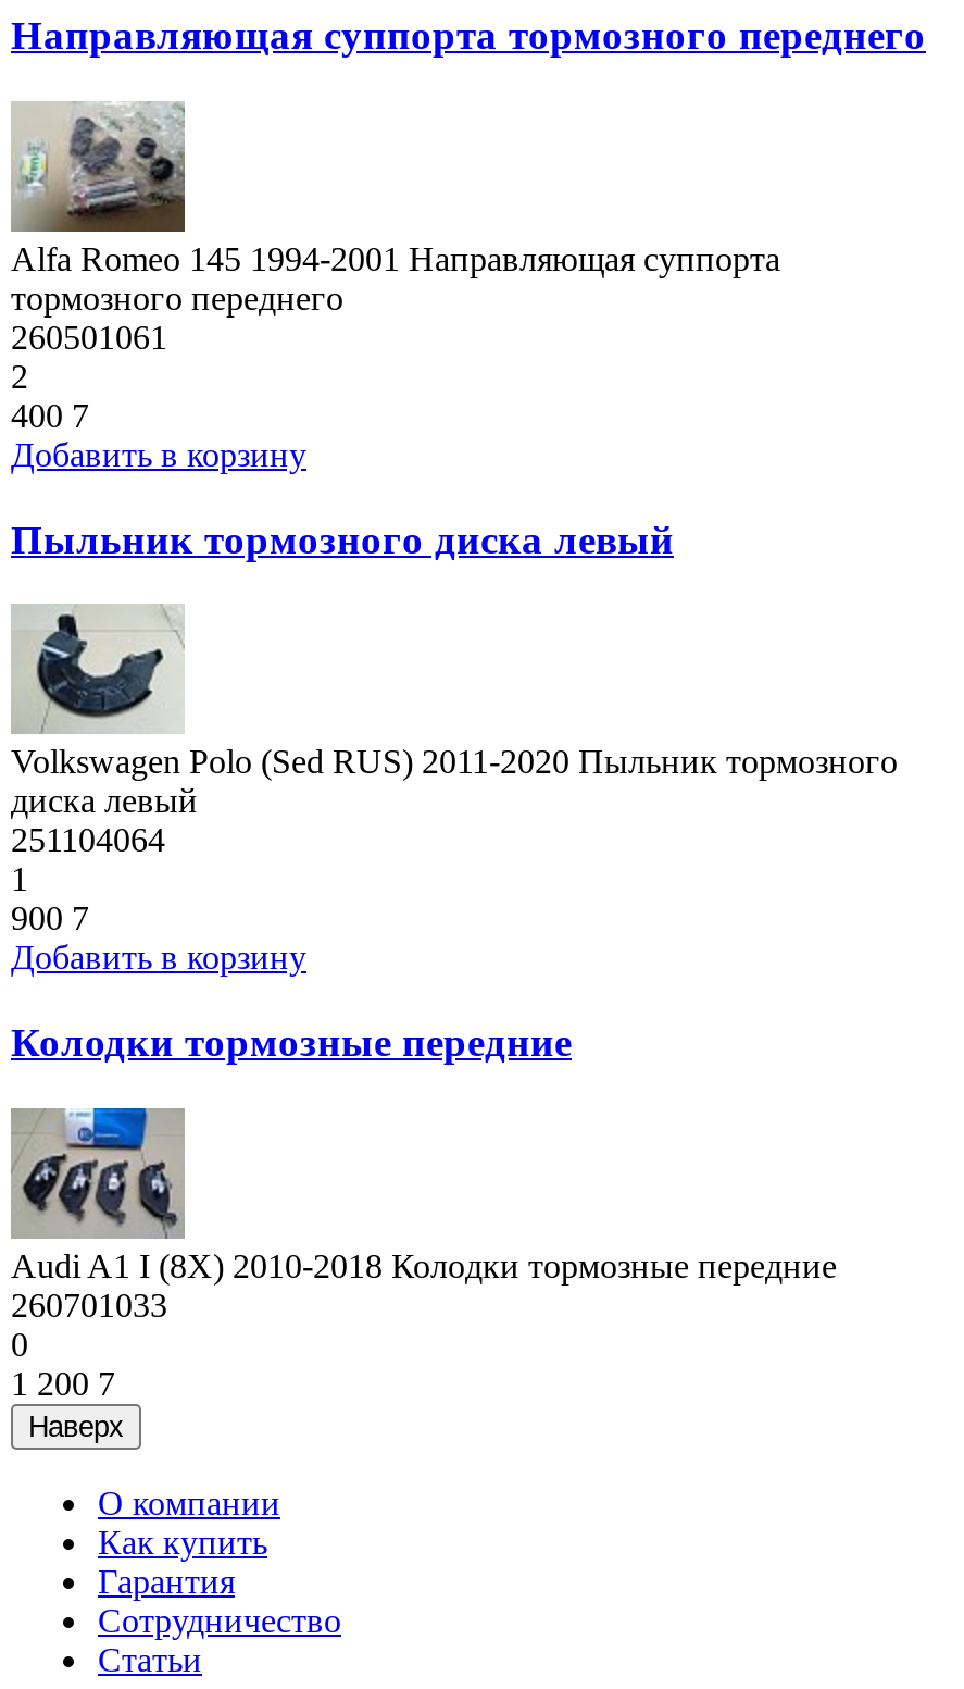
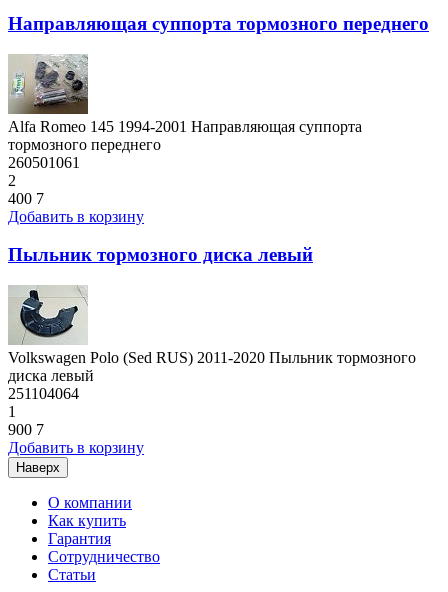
- Колодки тормозные передние

- [image]
- Audi A1 I (8X) 2010-2018 Колодки тормозные передние
- 260701033
- 0
- 1 200 7
